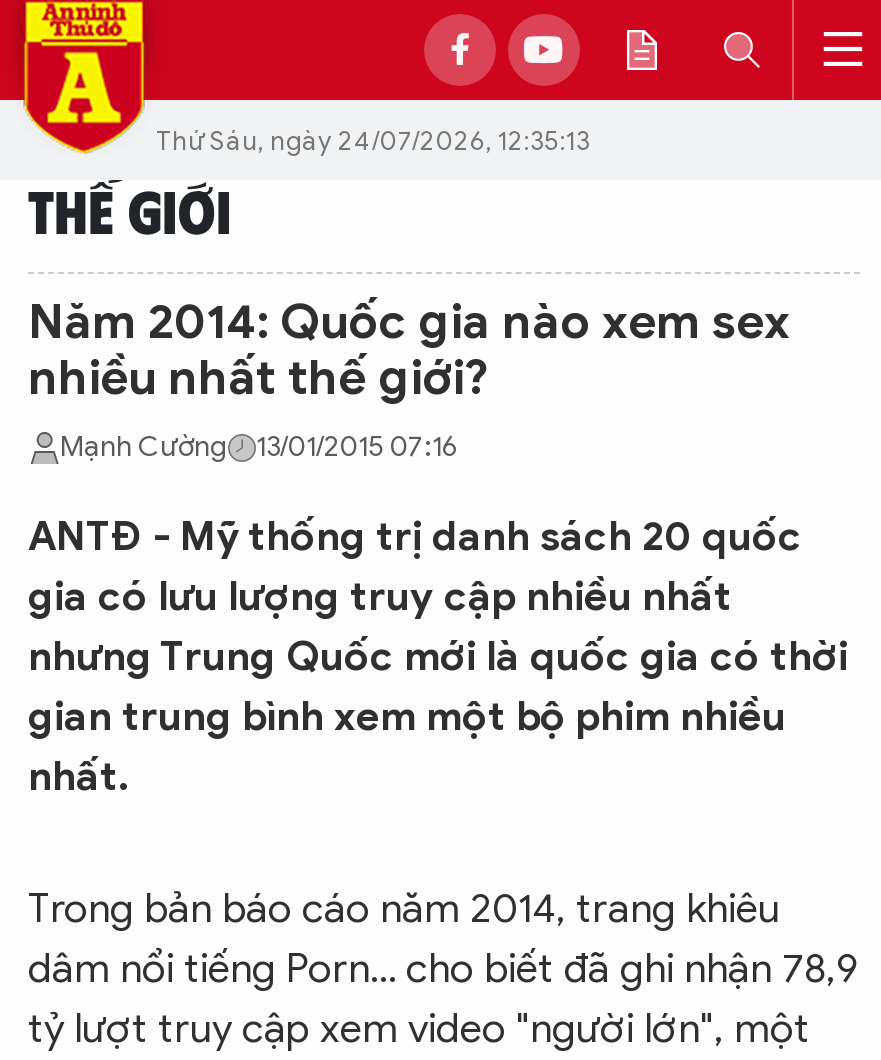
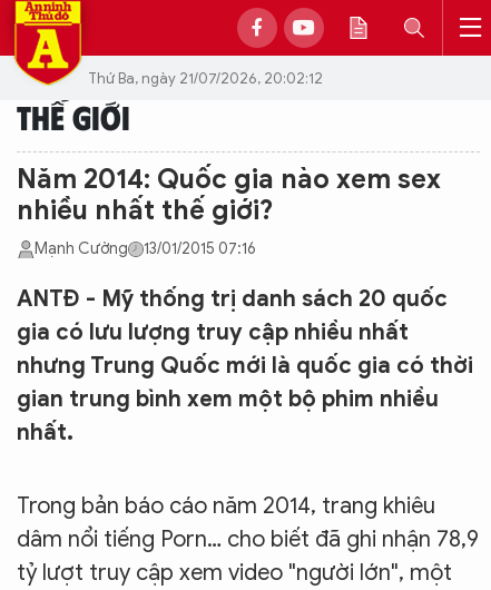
- Thứ Sáu, ngày 24/07/2026, 12:35:13
+ Thứ Ba, ngày 21/07/2026, 20:02:12
